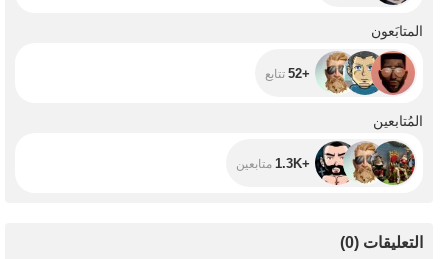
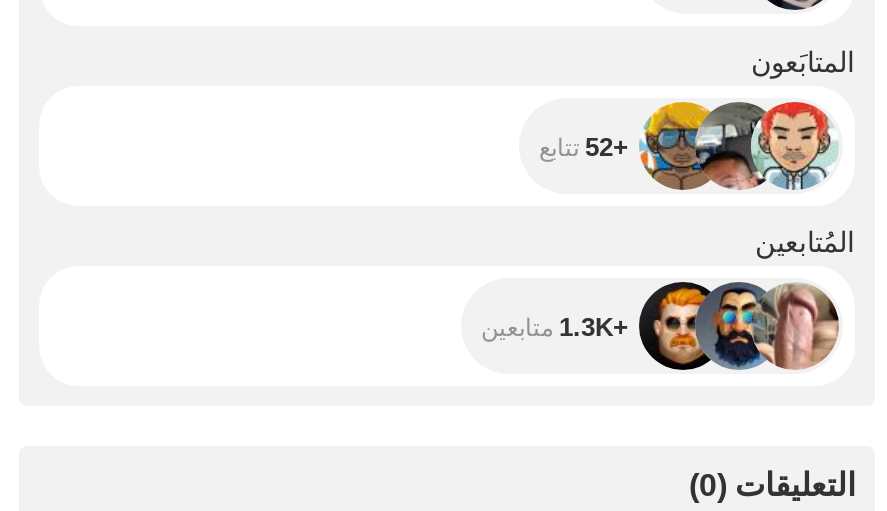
- [image]
+ [image]

- [image]
+ [image]
